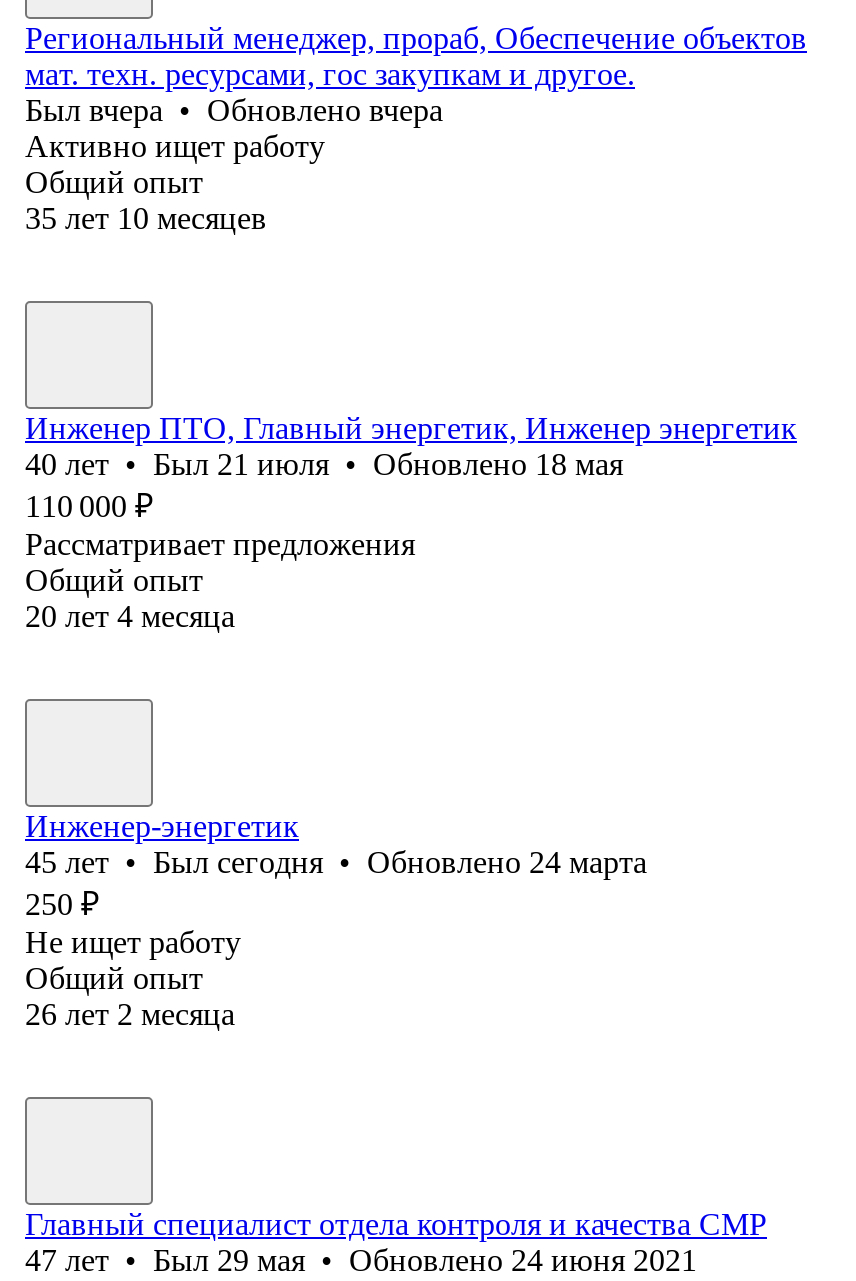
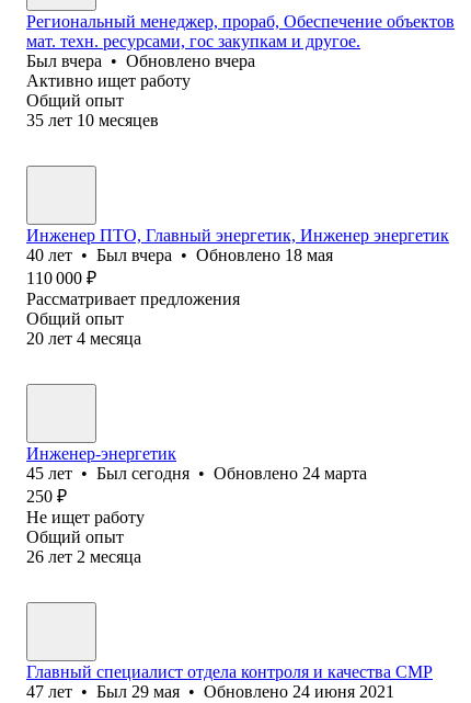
- 40 лет • Был 21 июля • Обновлено 18 мая
+ 40 лет • Был вчера • Обновлено 18 мая
